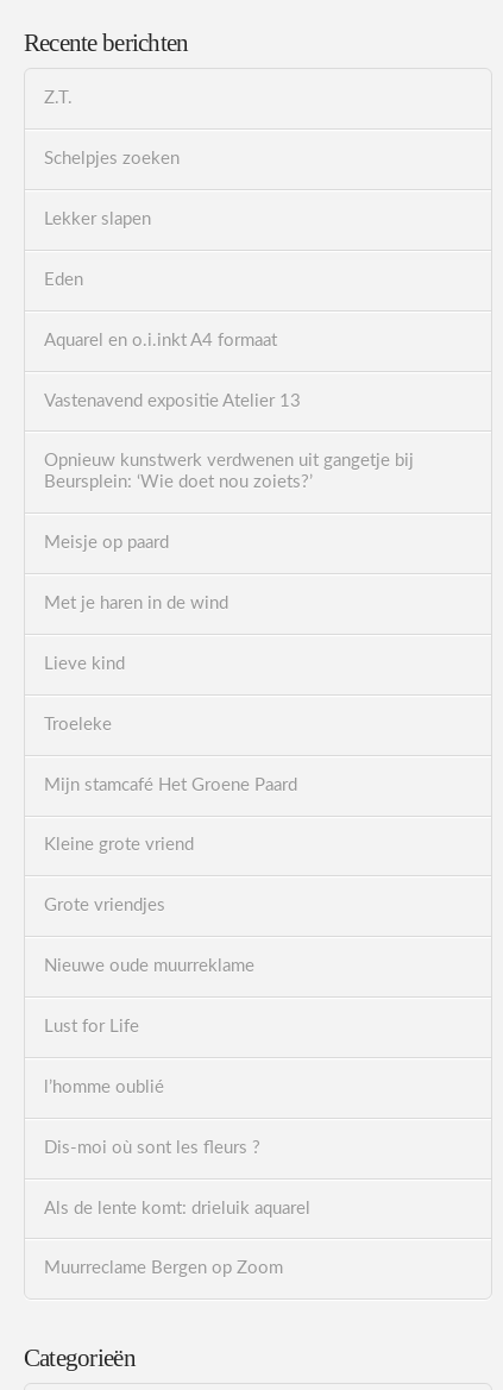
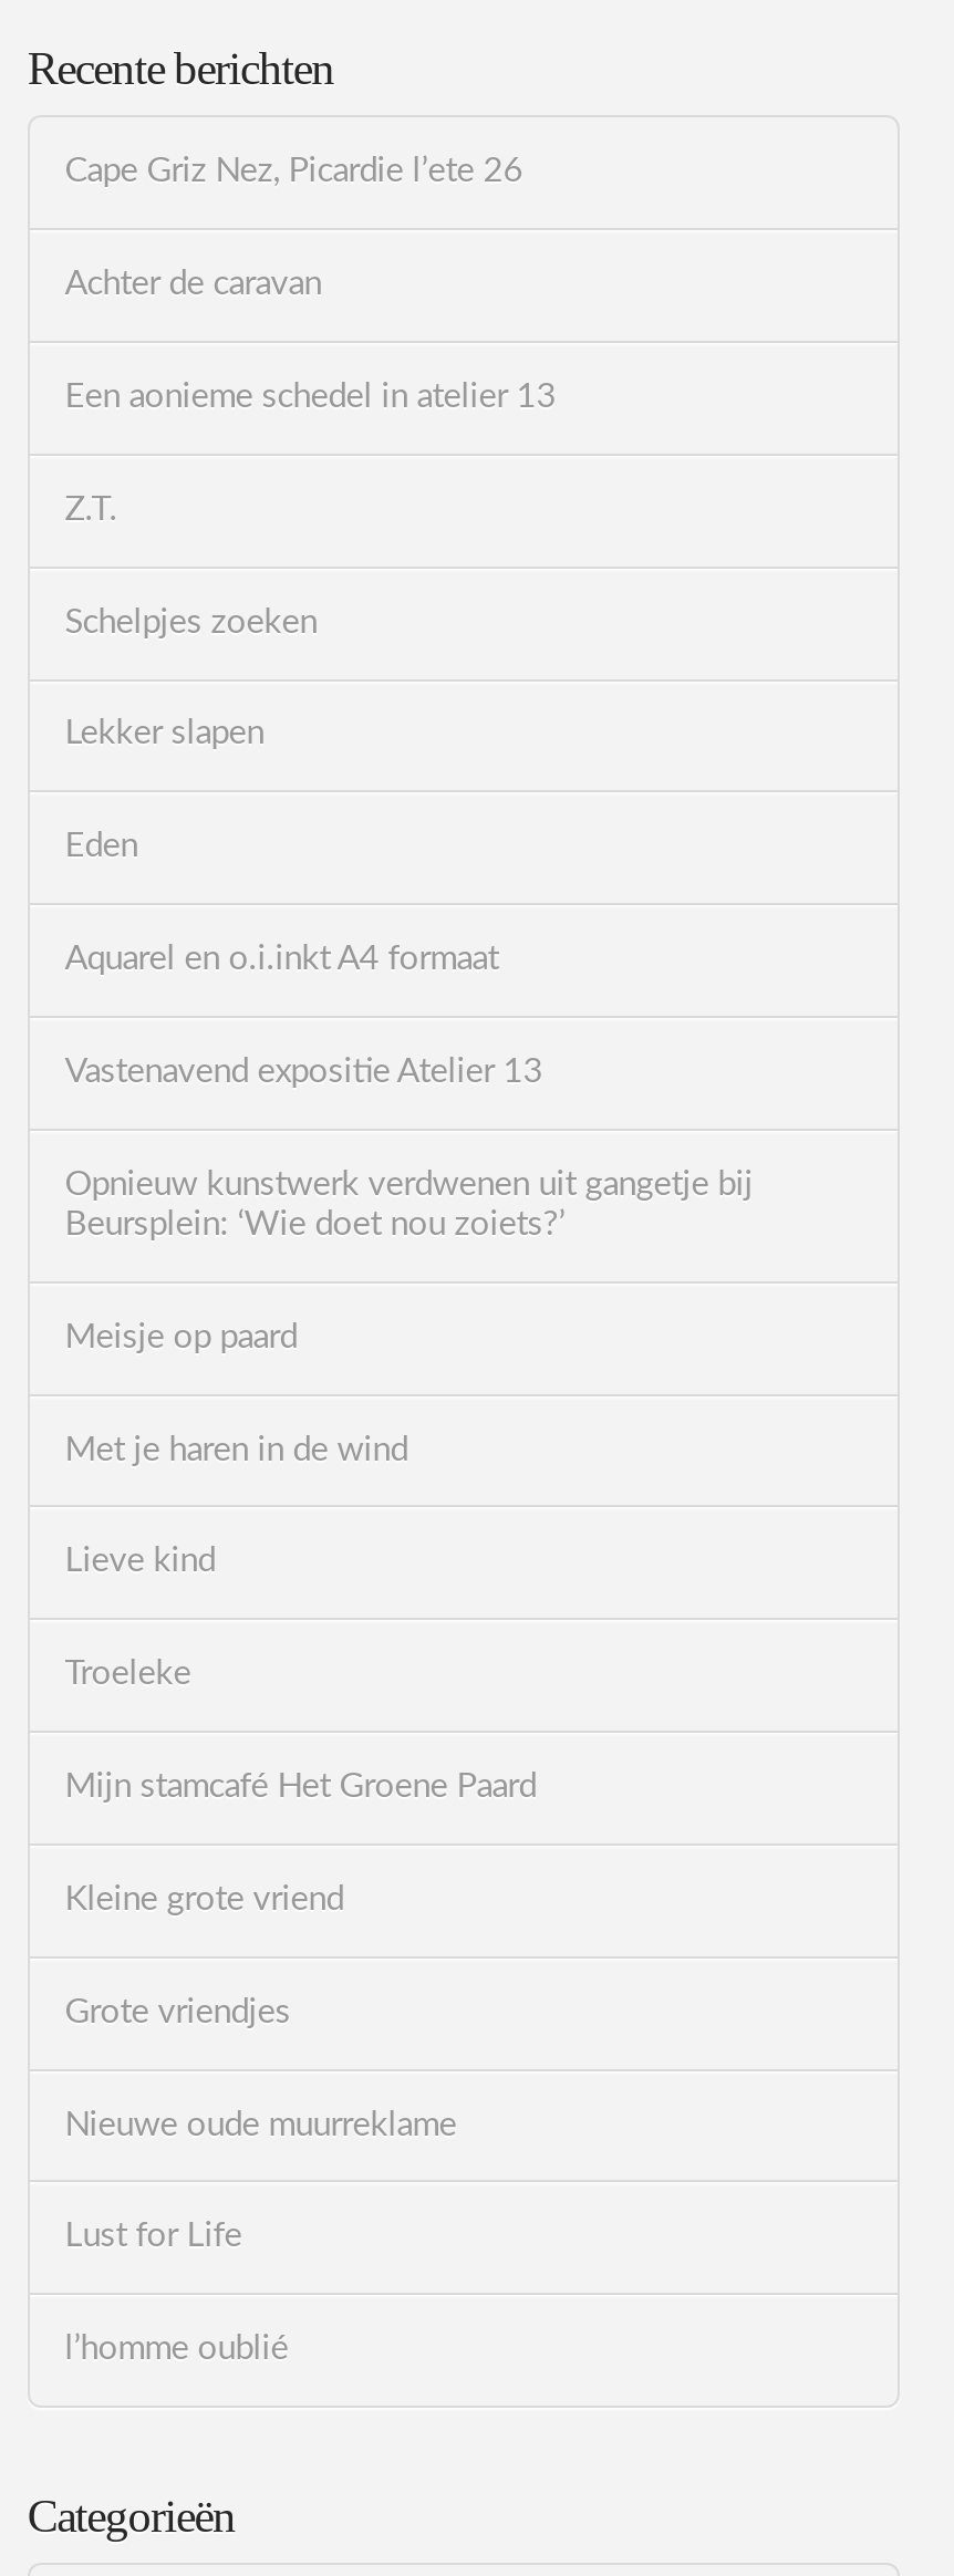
+ Cape Griz Nez, Picardie l’ete 26
+ Achter de caravan
+ Een aonieme schedel in atelier 13

moved down: Z.T. | Schelpjes zoeken | Lekker slapen | ... | Lust for Life | l’homme oublié

- Dis-moi où sont les fleurs ?
- Als de lente komt: drieluik aquarel
- Muurreclame Bergen op Zoom
